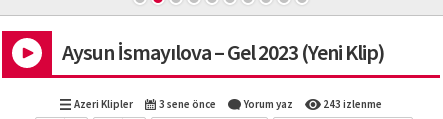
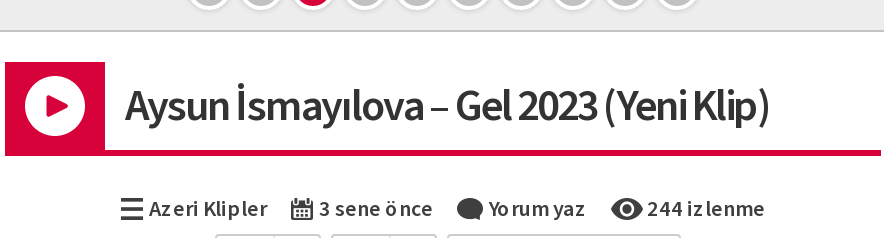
- Azeri Klipler 3 sene önce Yorum yaz 243 izlenme
+ Azeri Klipler 3 sene önce Yorum yaz 244 izlenme
